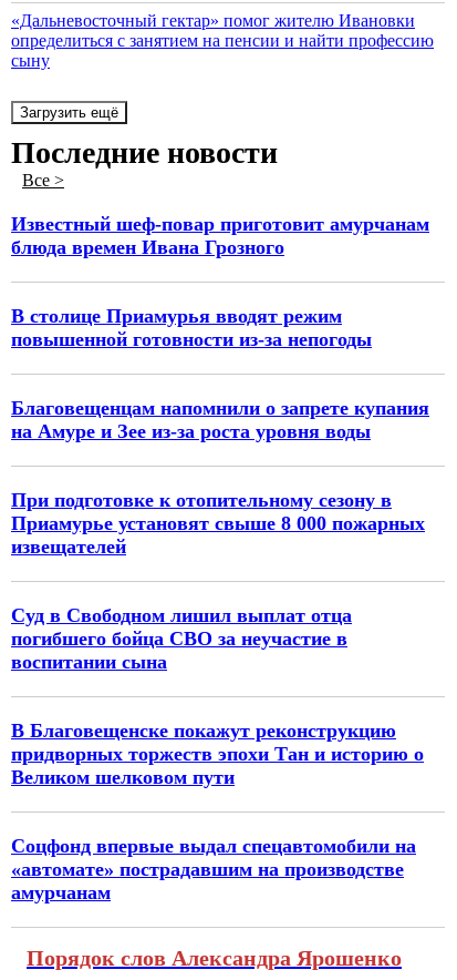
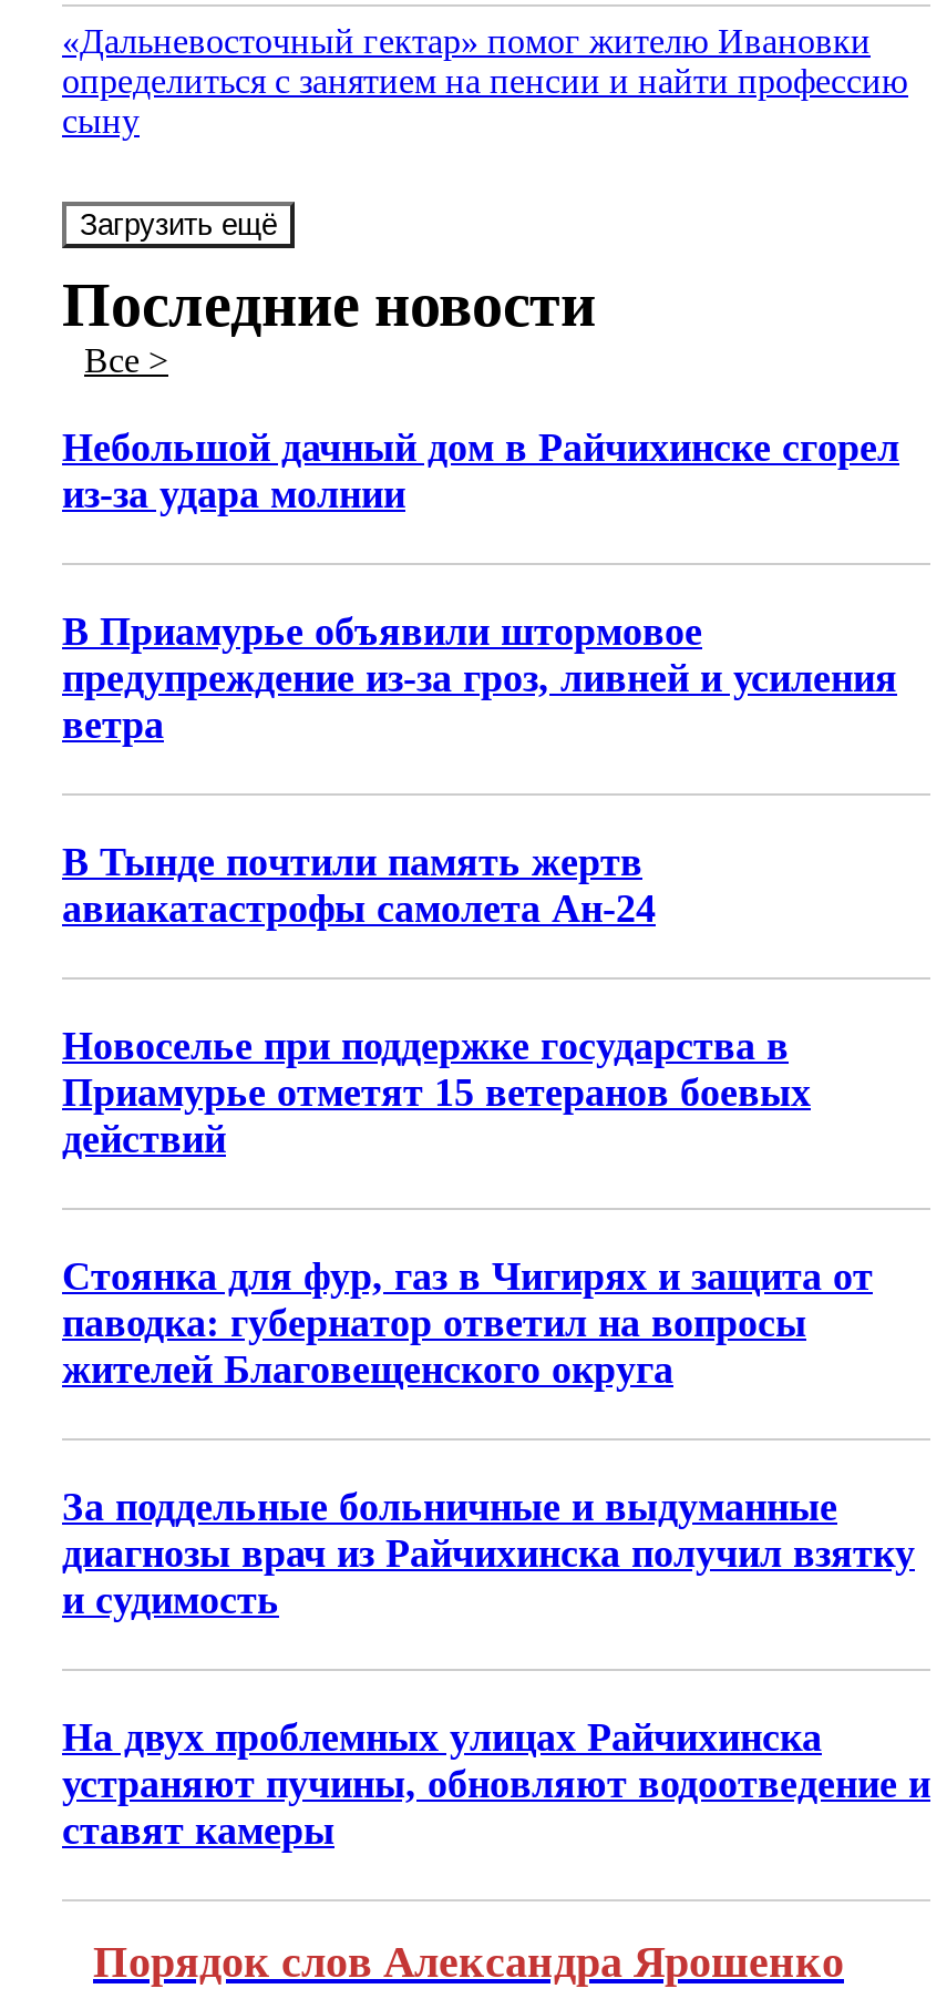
- Известный шеф-повар приготовит амурчанам
- блюда времен Ивана Грозного
+ Небольшой дачный дом в Райчихинске сгорел
+ из-за удара молнии

- В столице Приамурья вводят режим
- повышенной готовности из-за непогоды
+ В Приамурье объявили штормовое
+ предупреждение из-за гроз, ливней и усиления
+ ветра

- Благовещенцам напомнили о запрете купания
- на Амуре и Зее из-за роста уровня воды
+ В Тынде почтили память жертв
+ авиакатастрофы самолета Ан-24

- При подготовке к отопительному сезону в
- Приамурье установят свыше 8 000 пожарных
- извещателей
+ Новоселье при поддержке государства в
+ Приамурье отметят 15 ветеранов боевых
+ действий

- Суд в Свободном лишил выплат отца
- погибшего бойца СВО за неучастие в
- воспитании сына
+ Стоянка для фур, газ в Чигирях и защита от
+ паводка: губернатор ответил на вопросы
+ жителей Благовещенского округа

- В Благовещенске покажут реконструкцию
- придворных торжеств эпохи Тан и историю о
- Великом шелковом пути
+ За поддельные больничные и выдуманные
+ диагнозы врач из Райчихинска получил взятку
+ и судимость

- Соцфонд впервые выдал спецавтомобили на
- «автомате» пострадавшим на производстве
- амурчанам
+ На двух проблемных улицах Райчихинска
+ устраняют пучины, обновляют водоотведение и
+ ставят камеры
